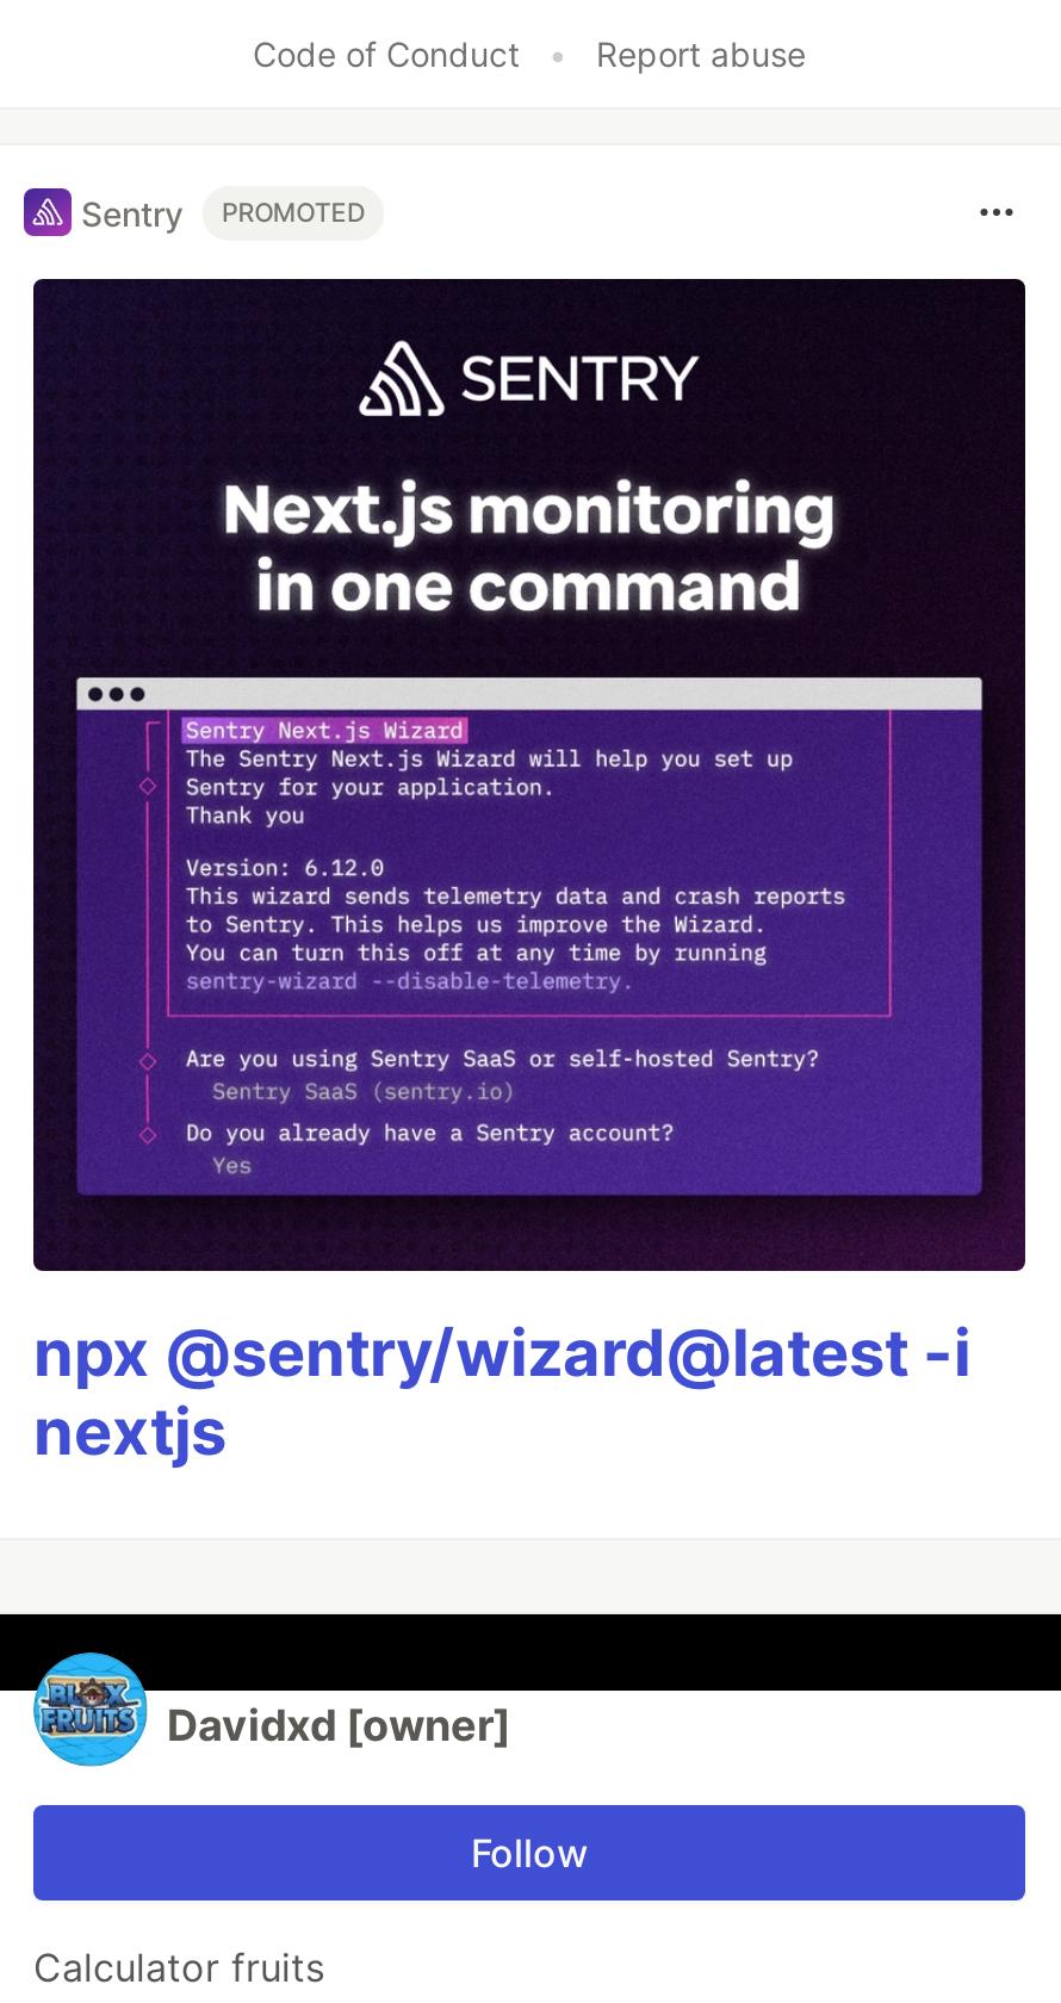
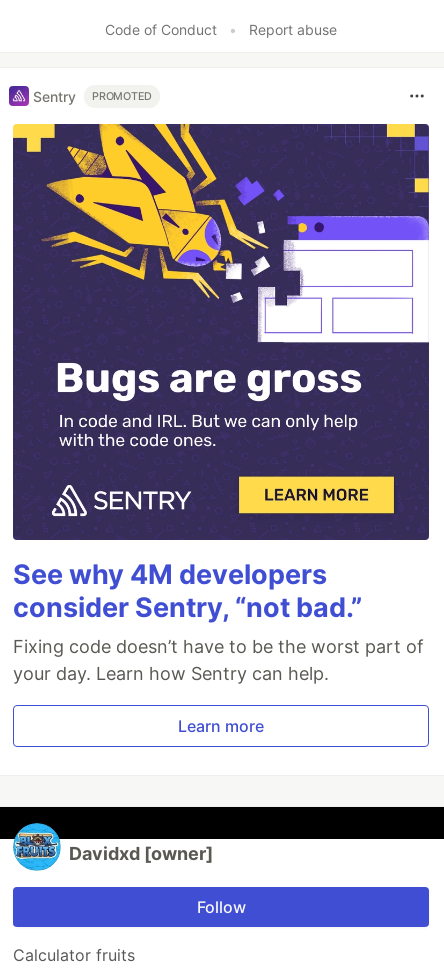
- [image]
+ [image]

- npx @sentry/wizard@latest -i
- nextjs
+ See why 4M developers
+ consider Sentry, “not bad.”
+ Fixing code doesn’t have to be the worst part of
+ your day. Learn how Sentry can help.
+ Learn more
